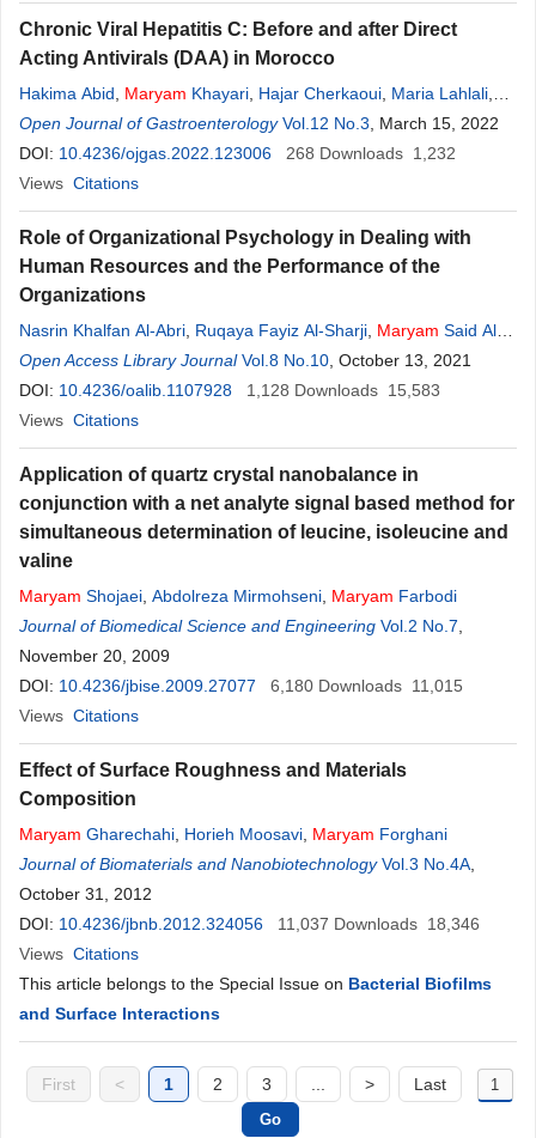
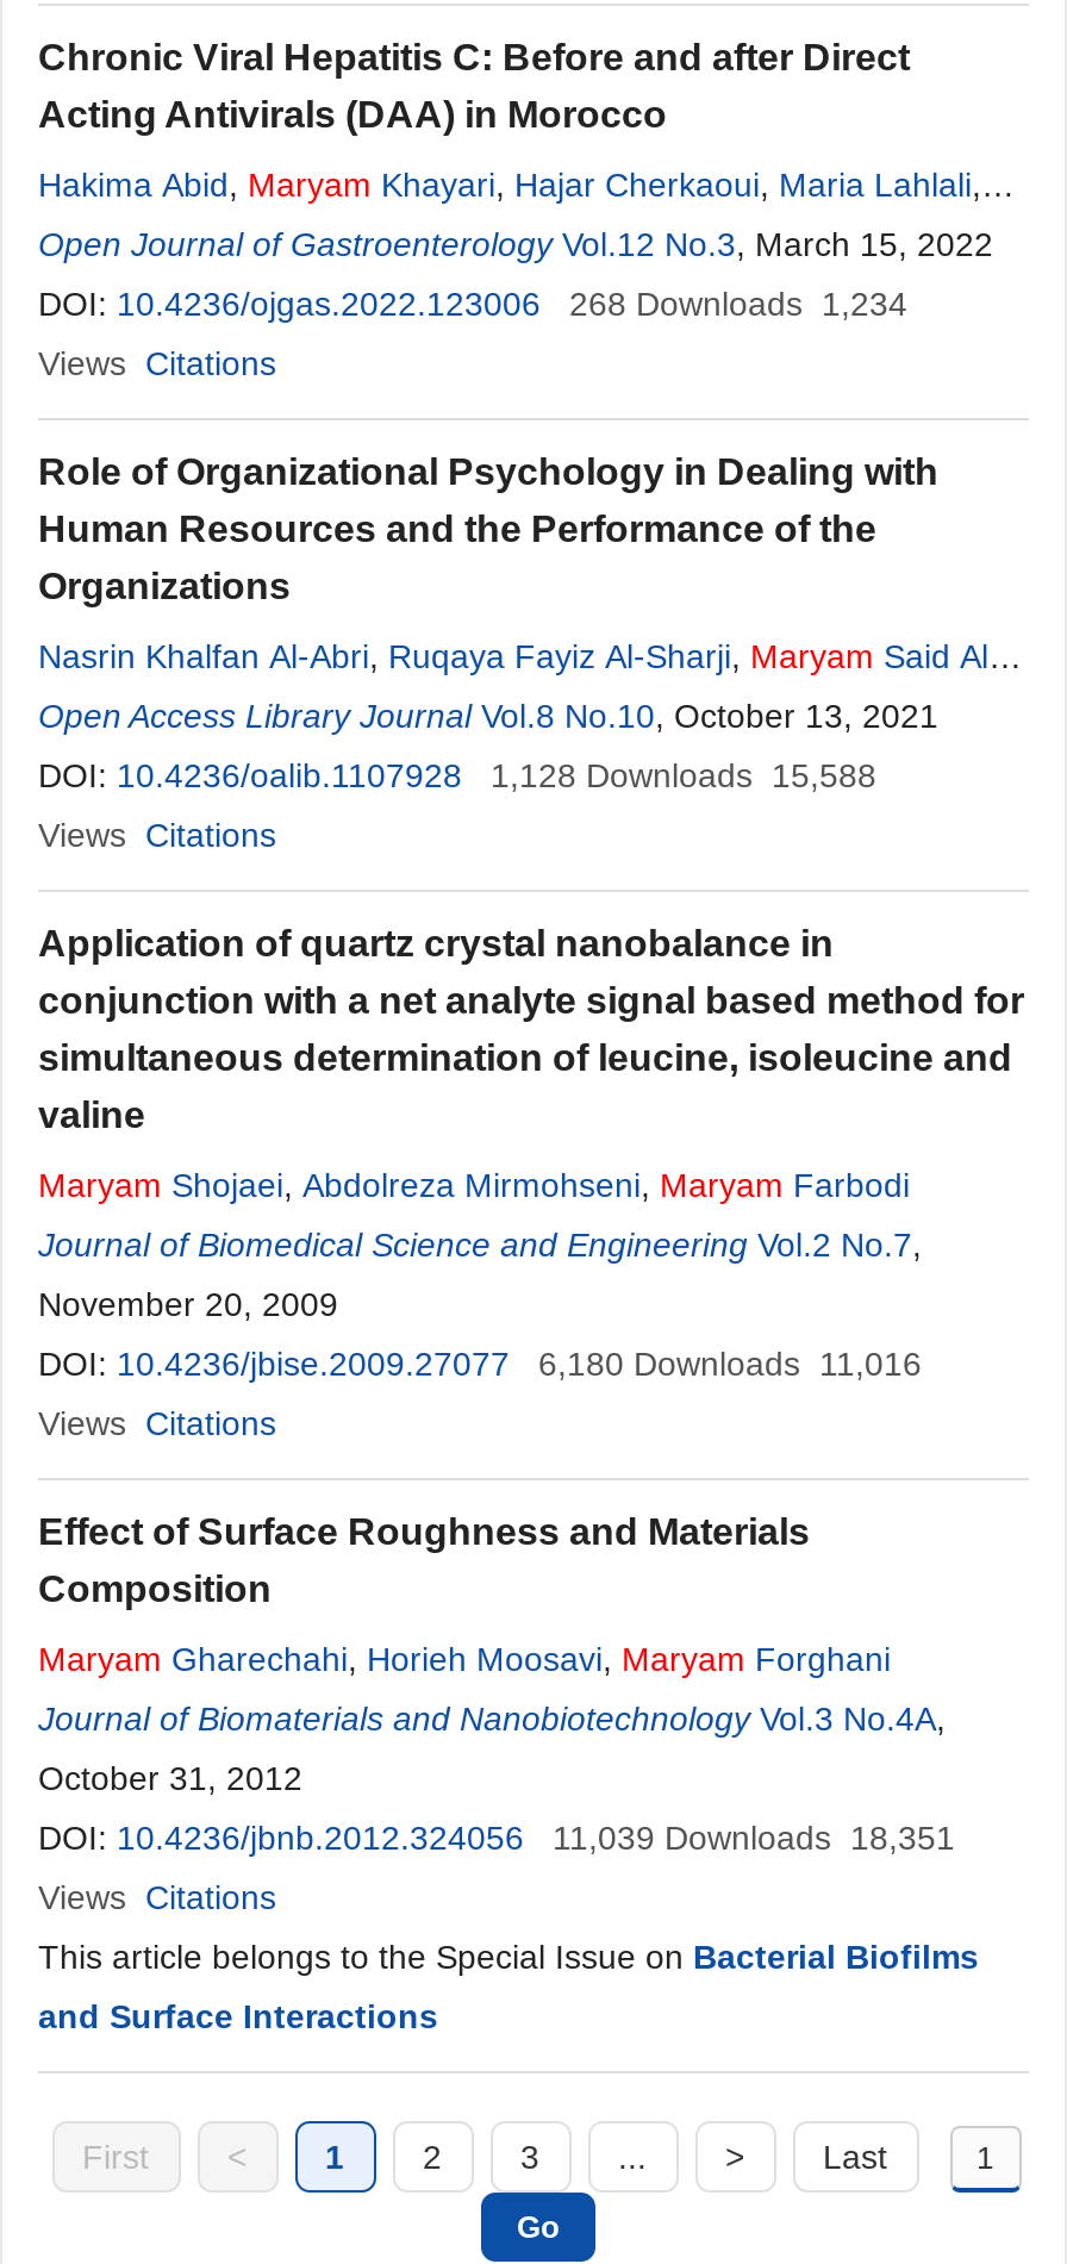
- 268 Downloads 1,232
+ 268 Downloads 1,234

- 1,128 Downloads 15,583
+ 1,128 Downloads 15,588

- DOI: 10.4236/jbise.2009.27077 6,180 Downloads 11,015
+ DOI: 10.4236/jbise.2009.27077 6,180 Downloads 11,016

- DOI: 10.4236/jbnb.2012.324056 11,037 Downloads 18,346
+ DOI: 10.4236/jbnb.2012.324056 11,039 Downloads 18,351
